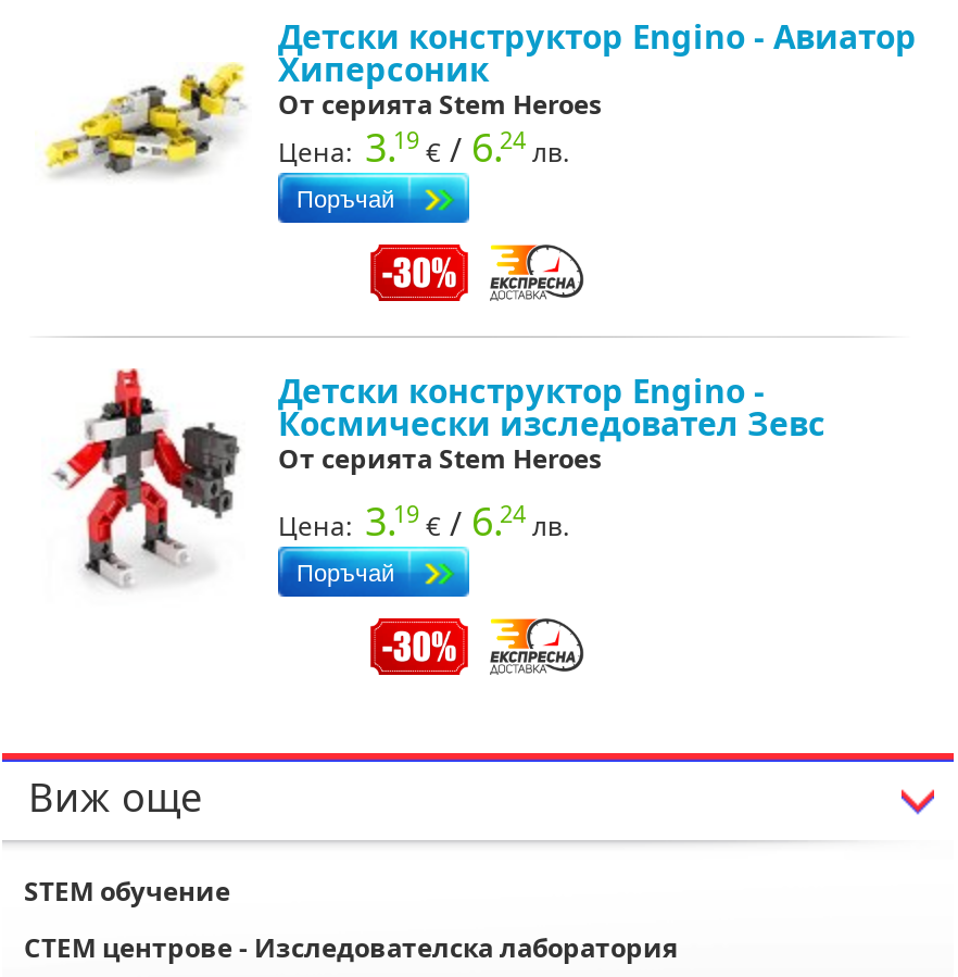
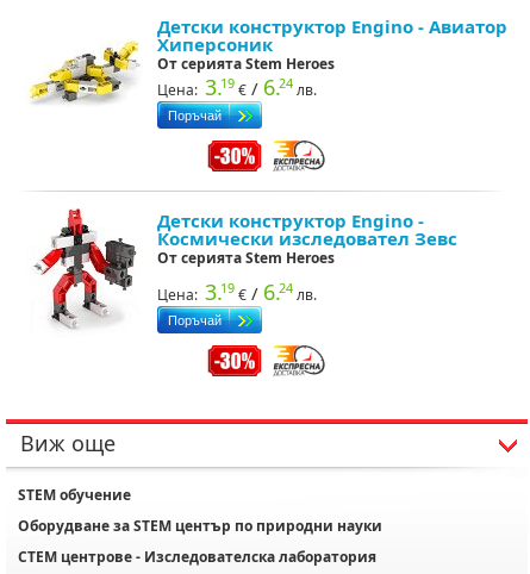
+ Оборудване за STEM център по природни науки
